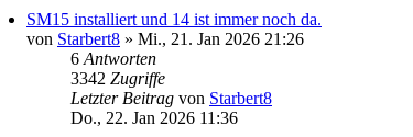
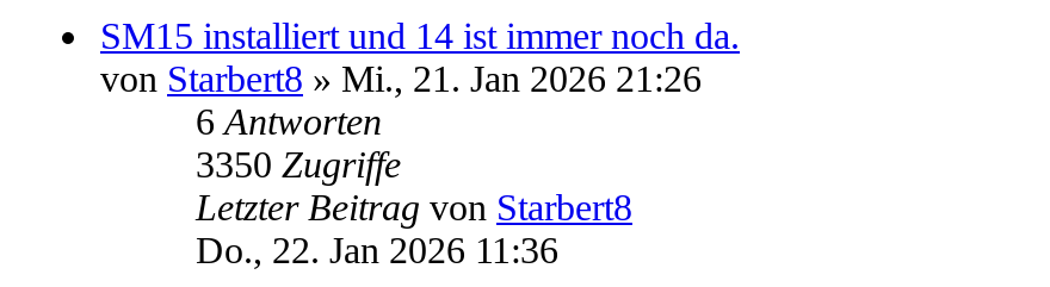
- 3342 Zugriffe
+ 3350 Zugriffe
